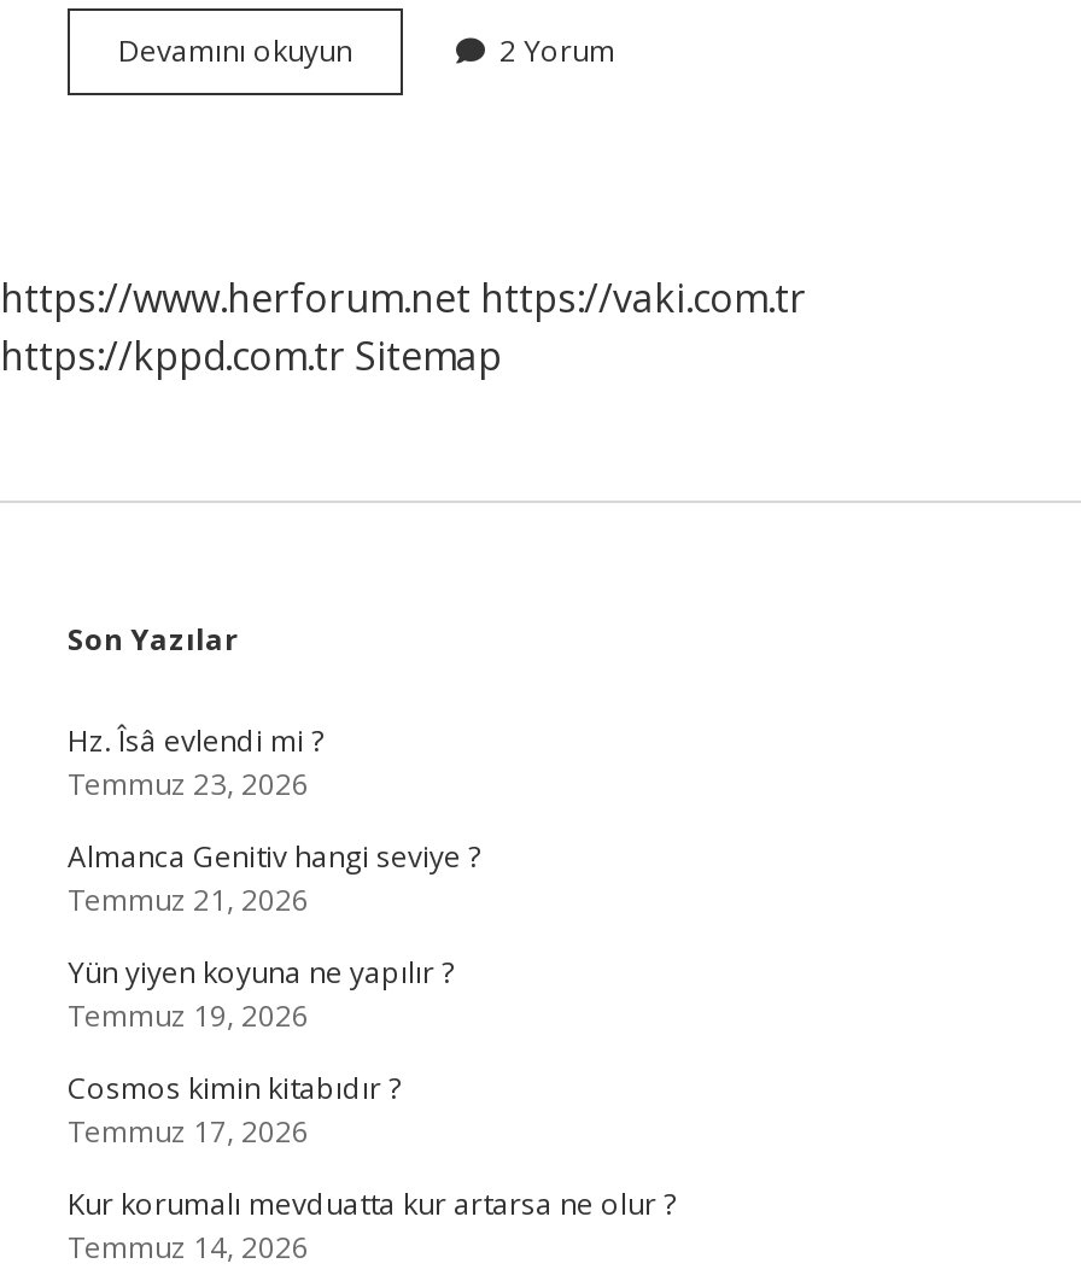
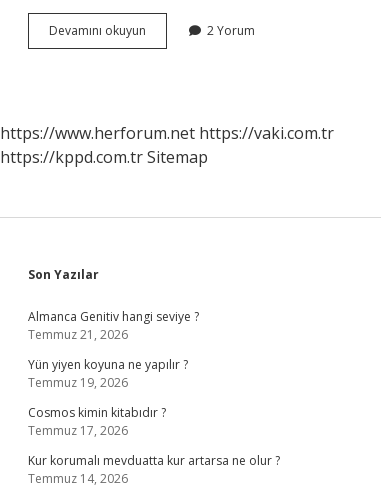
- Hz. Îsâ evlendi mi ?
- Temmuz 23, 2026
